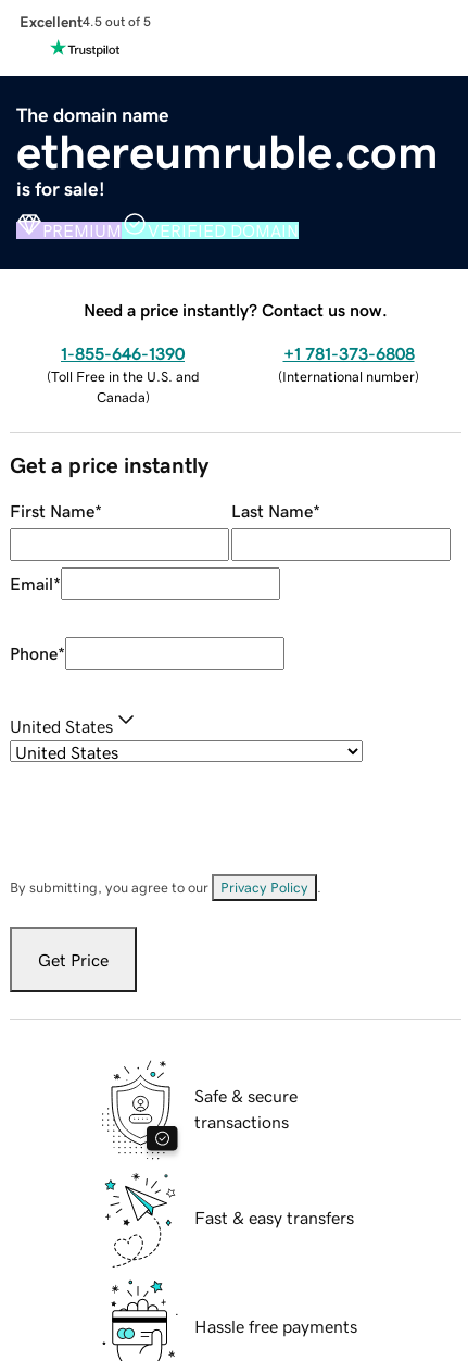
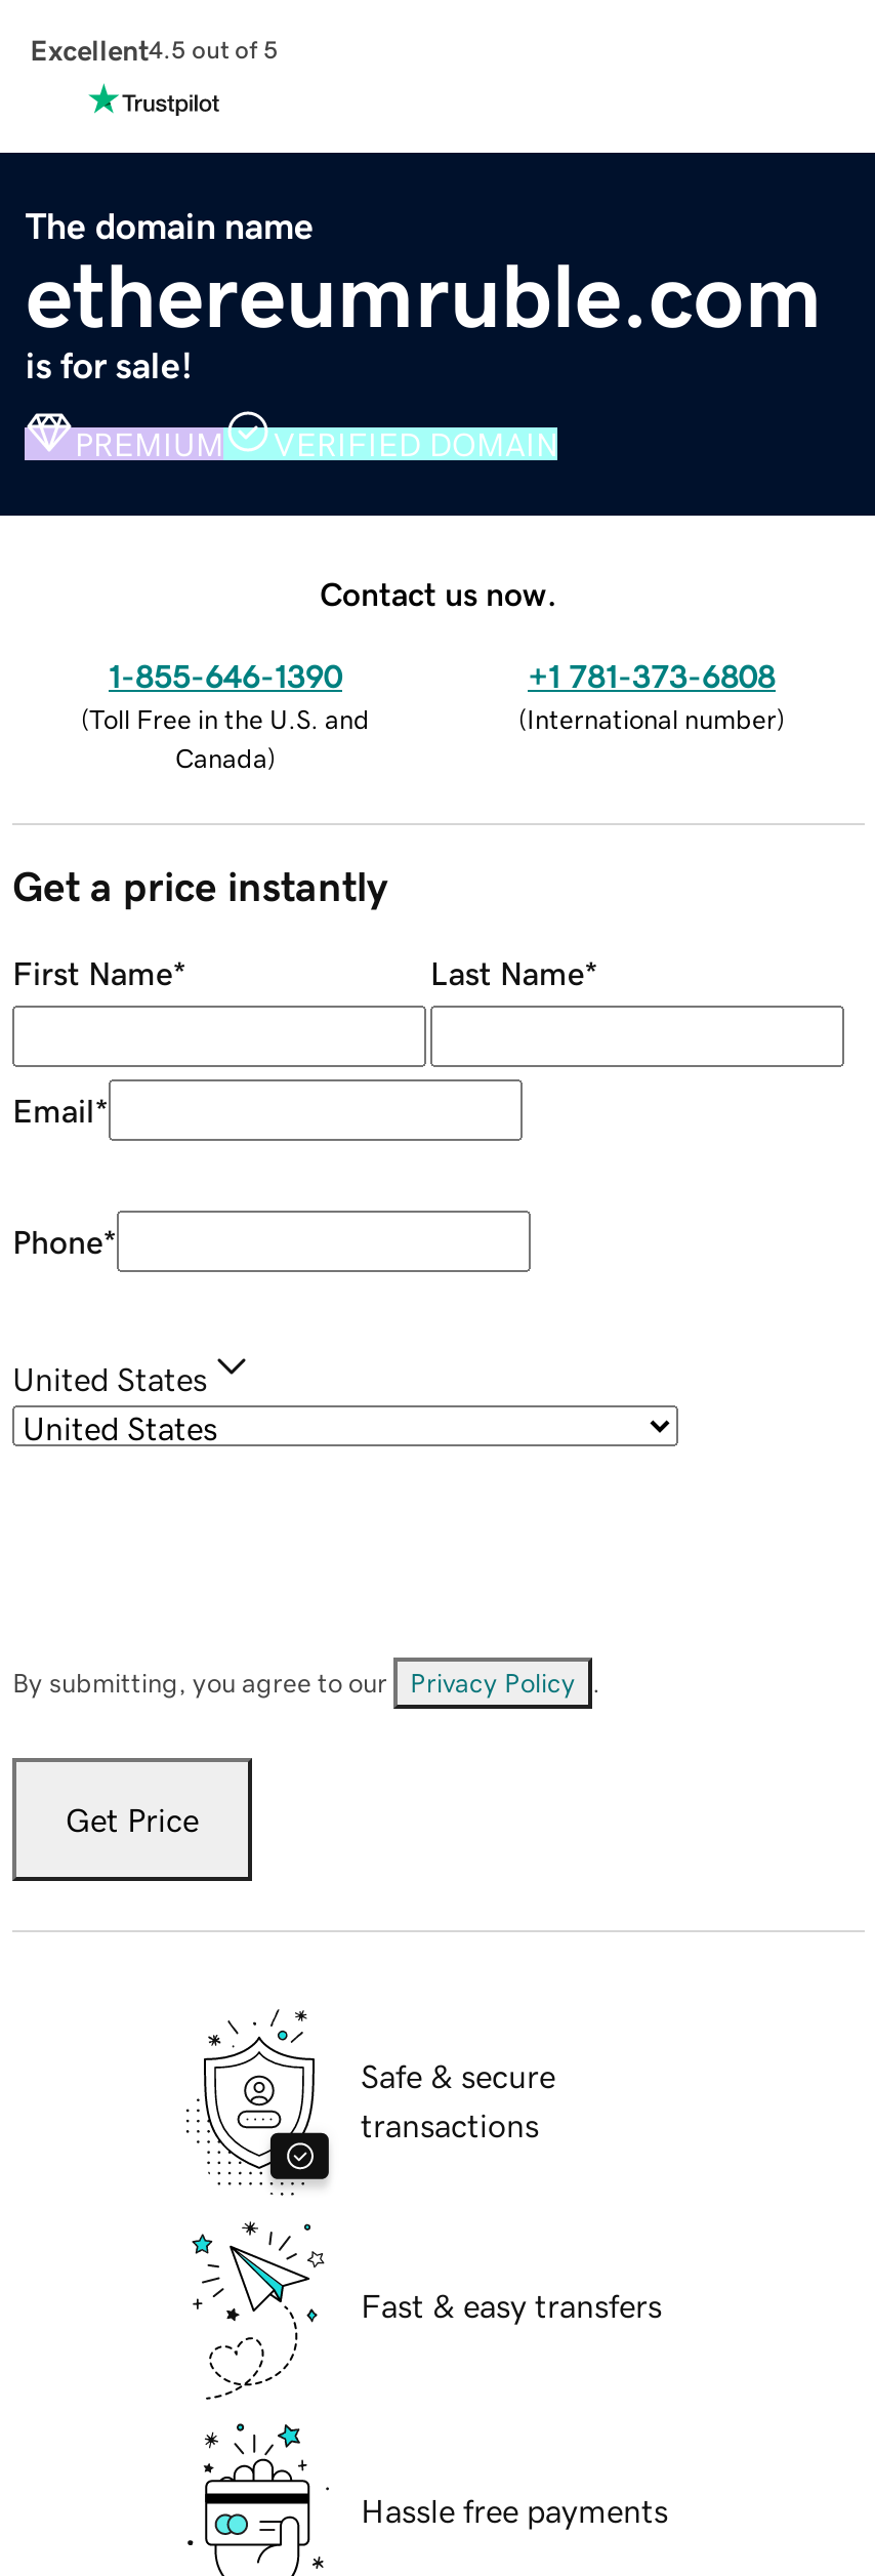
- Need a price instantly? Contact us now.
+ Contact us now.
